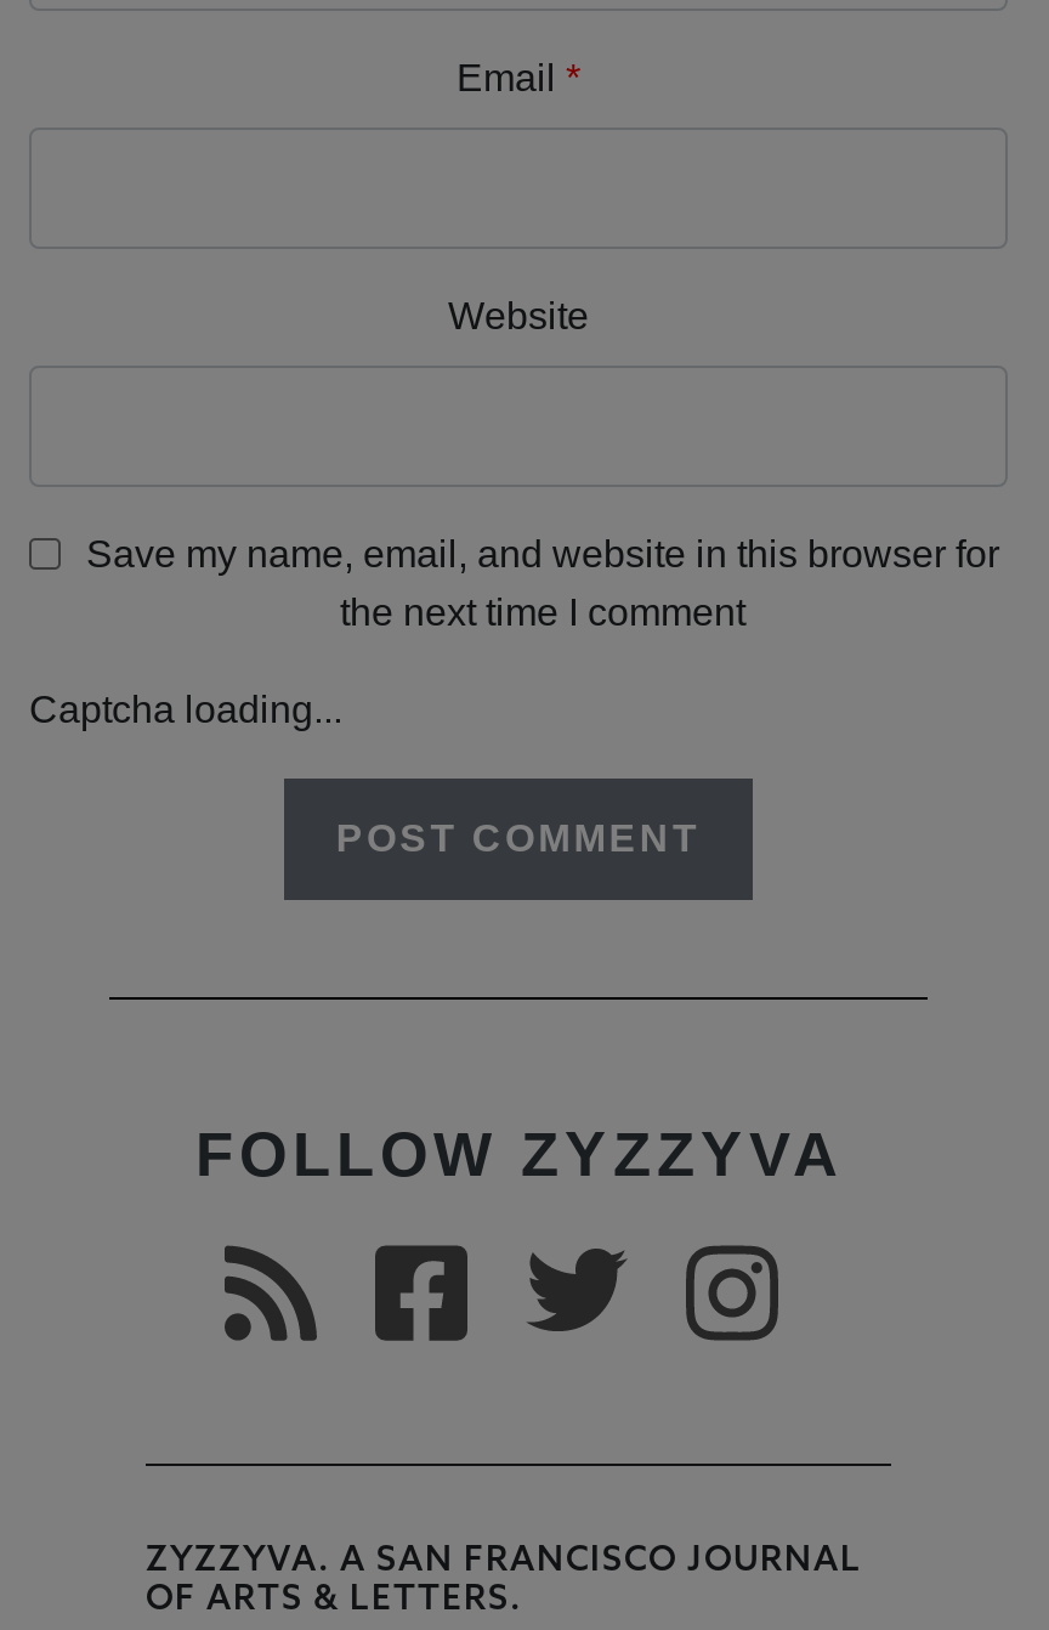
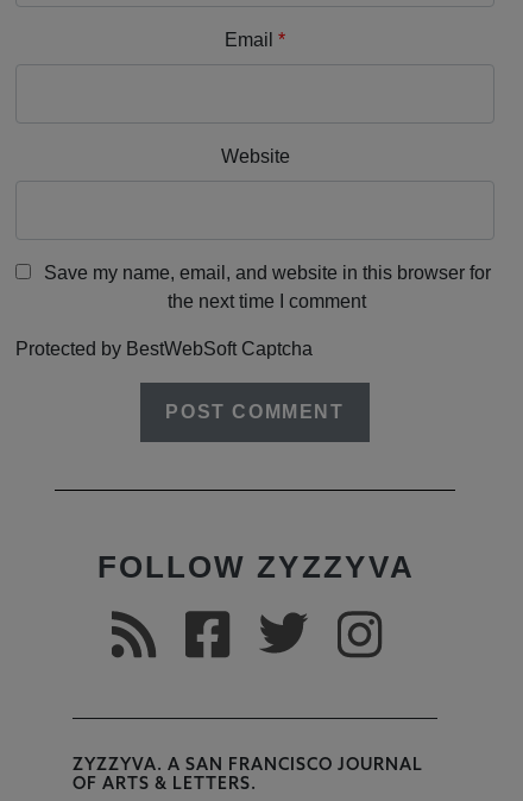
- Captcha loading...
+ Protected by BestWebSoft Captcha
